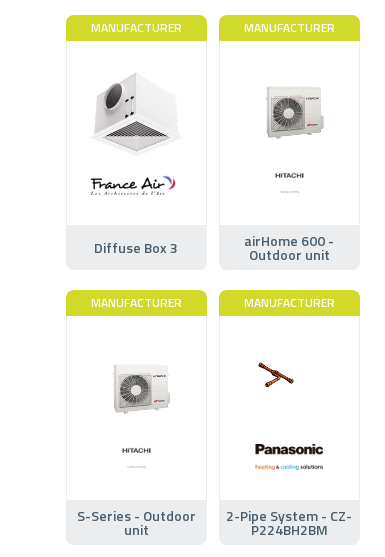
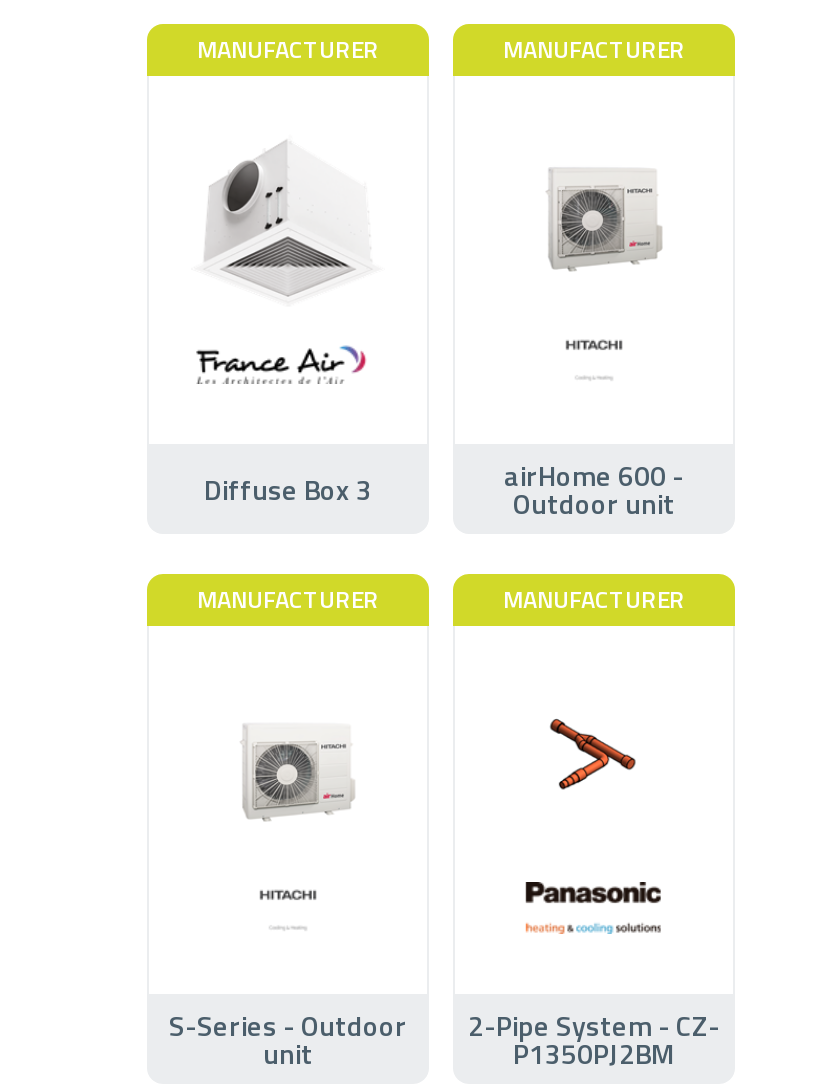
- [image]
+ [image]

- P224BH2BM
+ P1350PJ2BM
